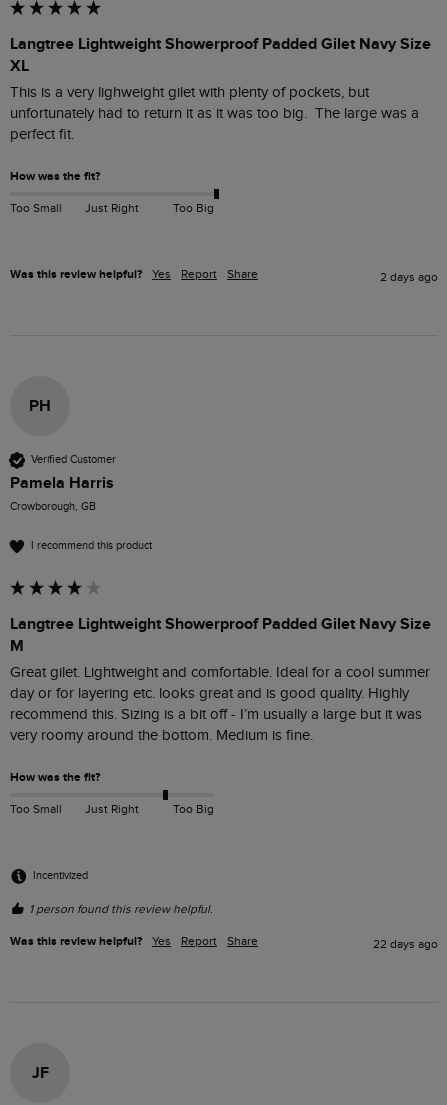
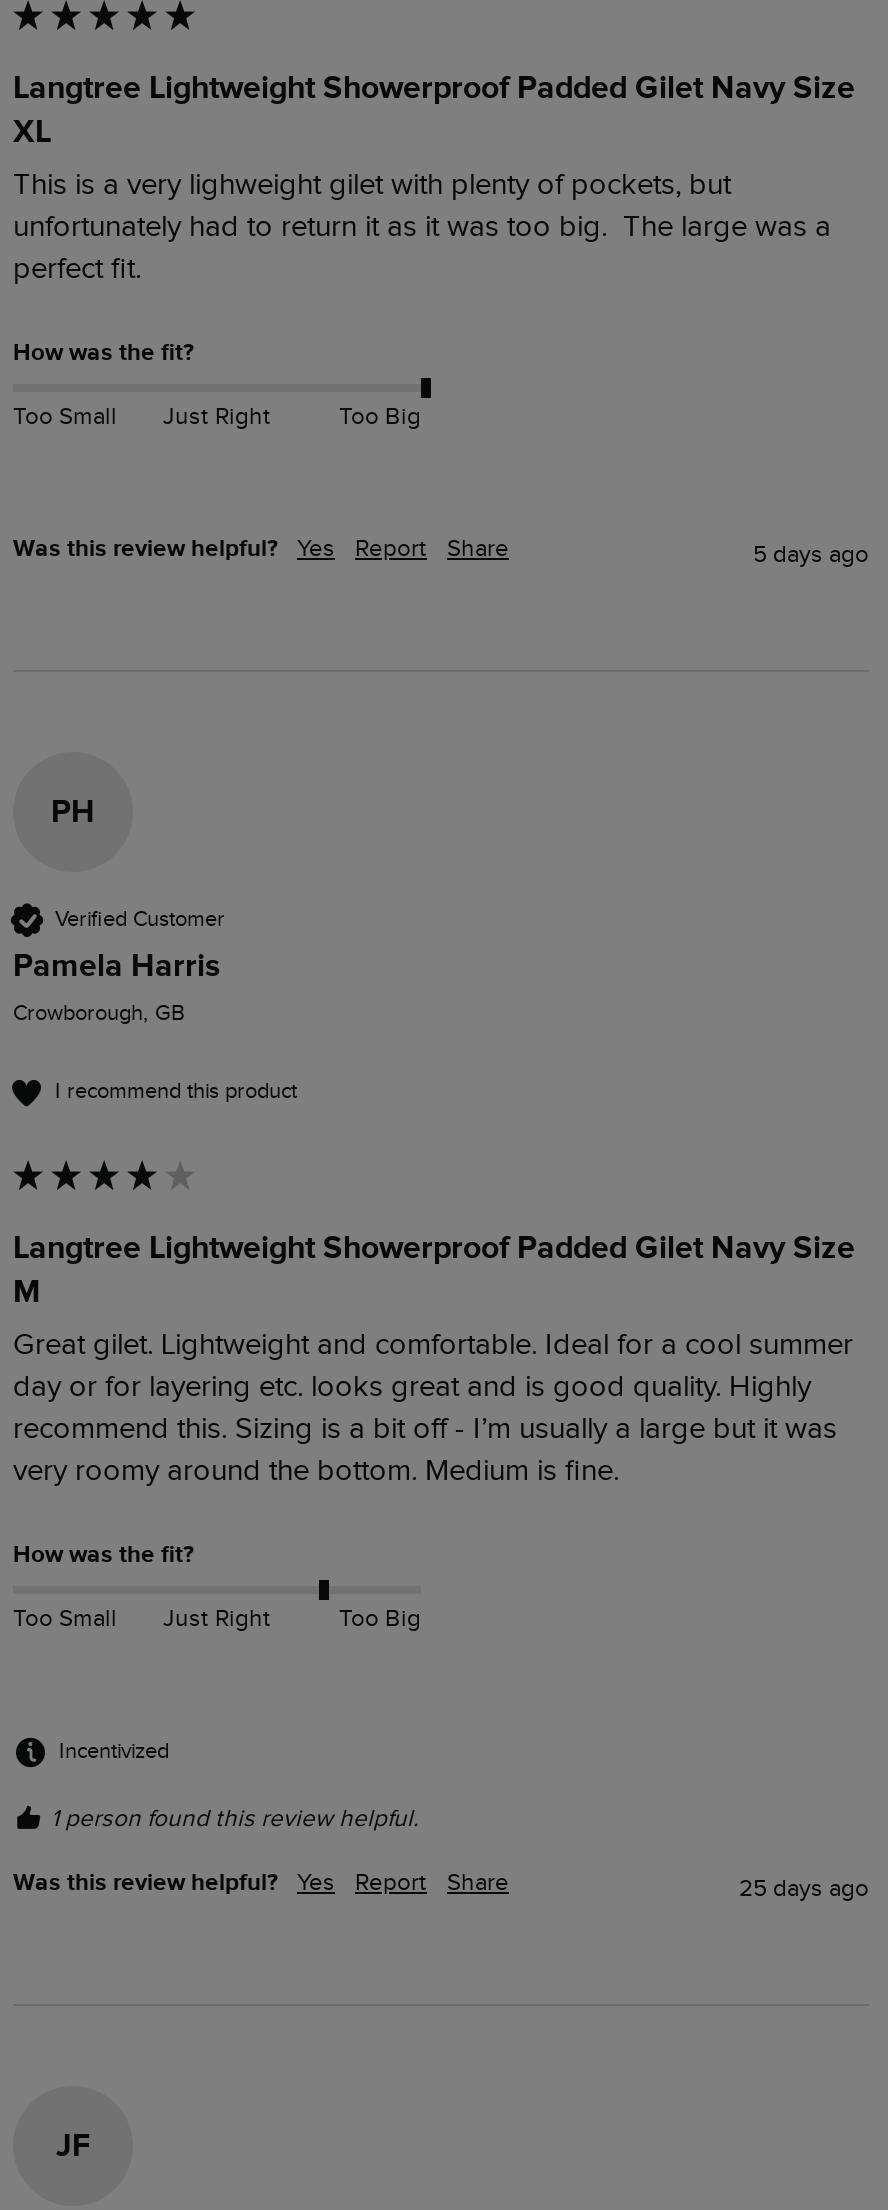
- 2 days ago
+ 5 days ago

- 22 days ago
+ 25 days ago
